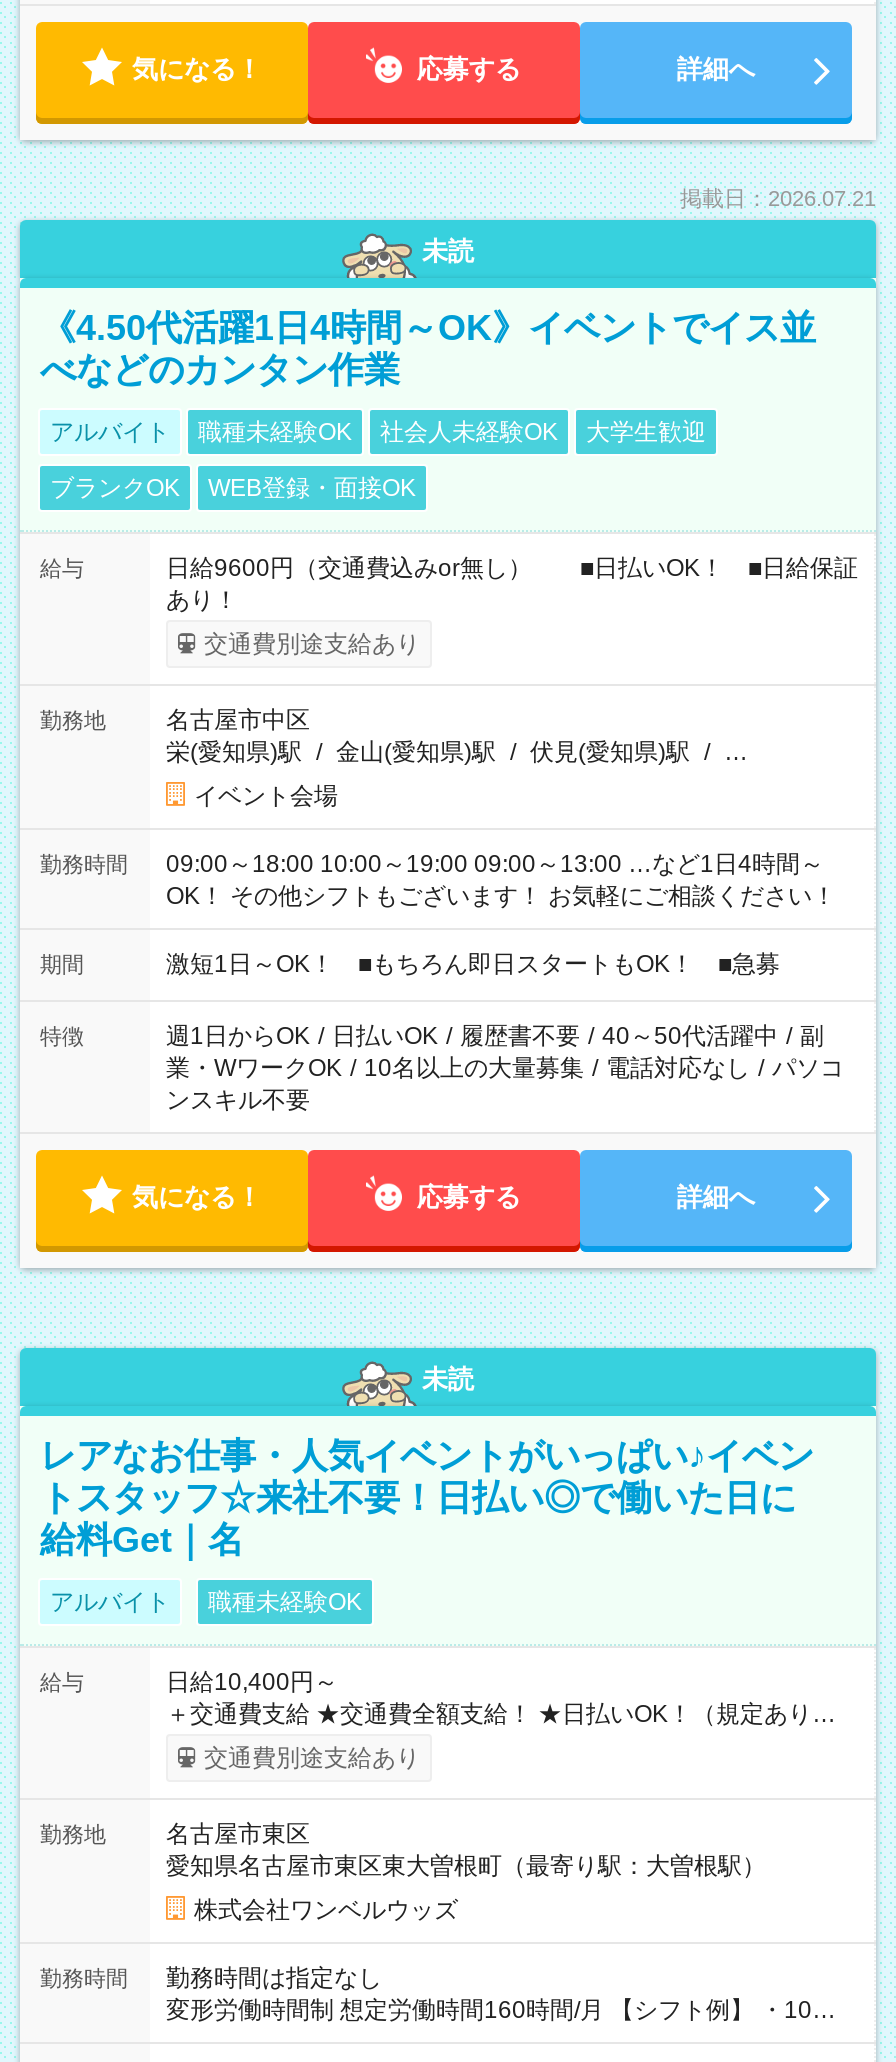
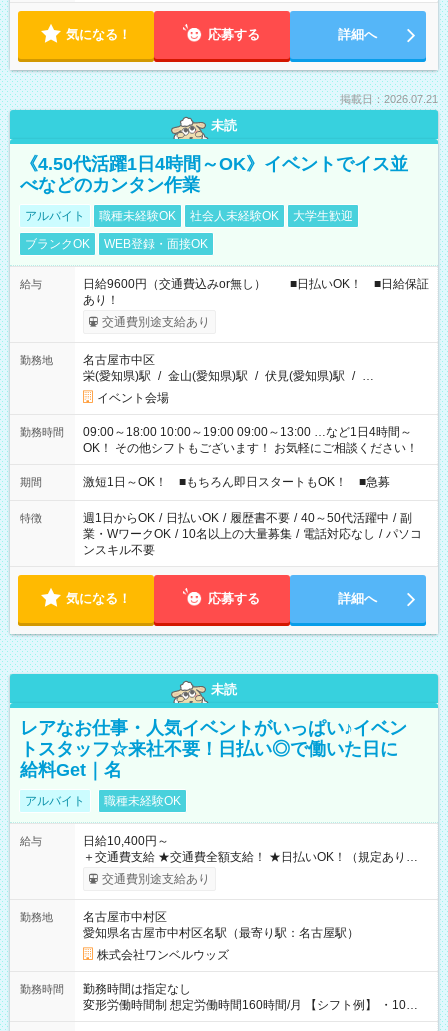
- 名古屋市東区
- 愛知県名古屋市東区東大曽根町（最寄り駅：大曽根駅）
+ 名古屋市中村区
+ 愛知県名古屋市中村区名駅（最寄り駅：名古屋駅）
